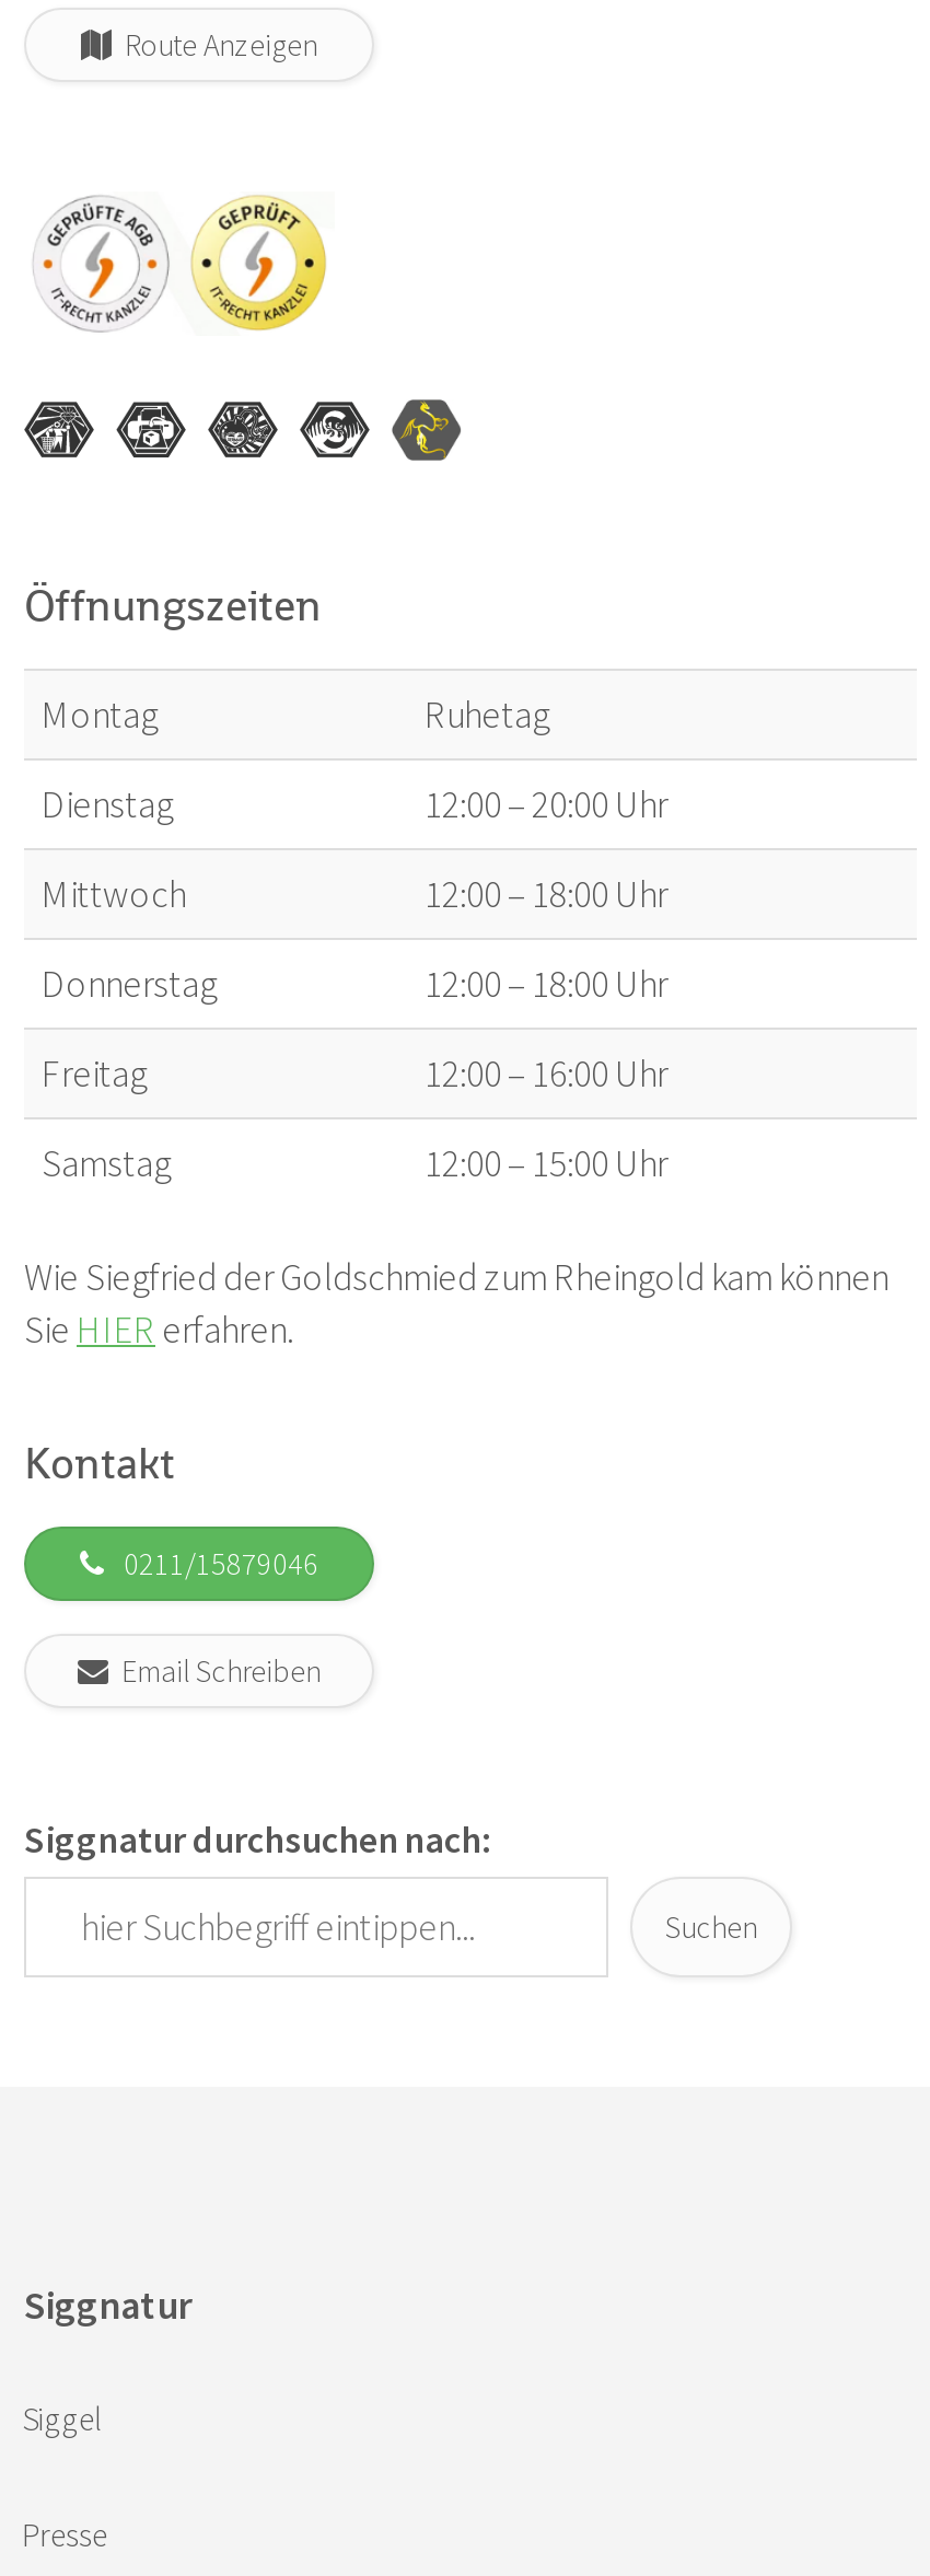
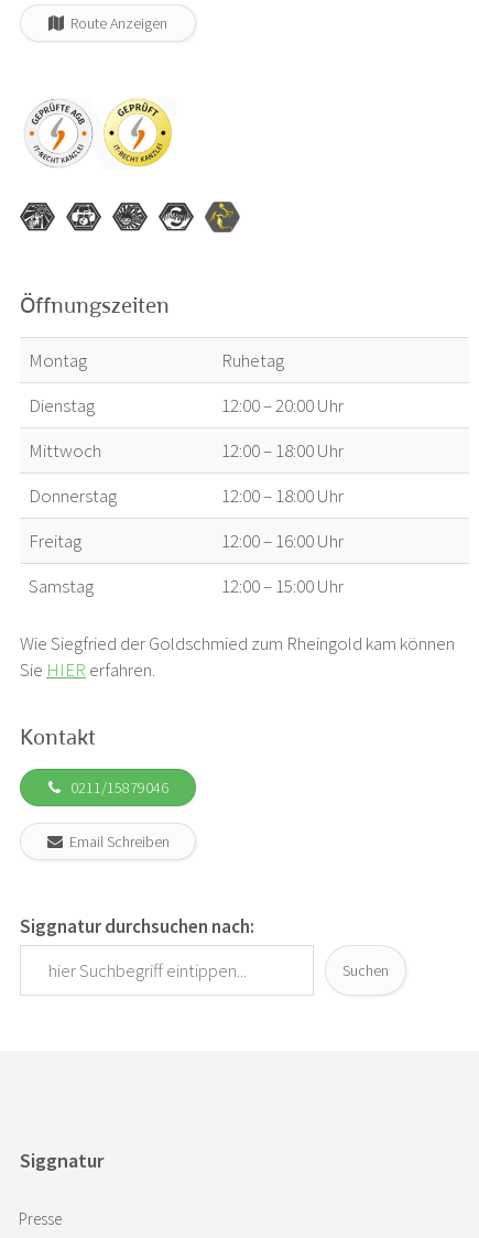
- Siggel
